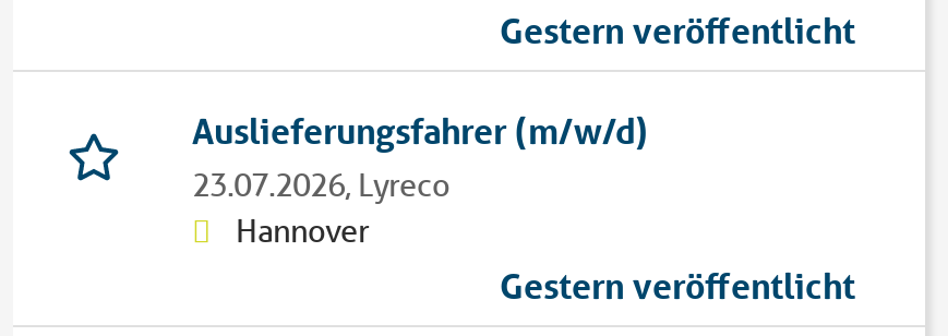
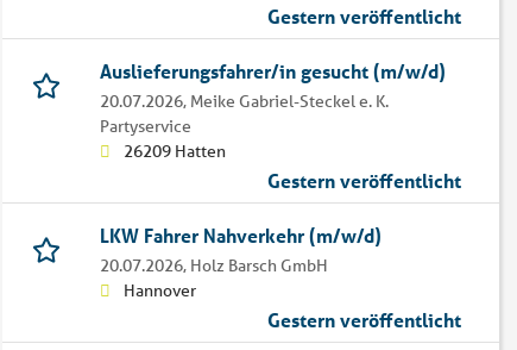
- Auslieferungsfahrer (m/w/d)
- 23.07.2026, Lyreco
+ Auslieferungsfahrer/in gesucht (m/w/d)
+ 20.07.2026, Meike Gabriel-Steckel e. K.
+ Partyservice
+ 26209 Hatten
+ Gestern veröffentlicht
+ LKW Fahrer Nahverkehr (m/w/d)
+ 20.07.2026, Holz Barsch GmbH
